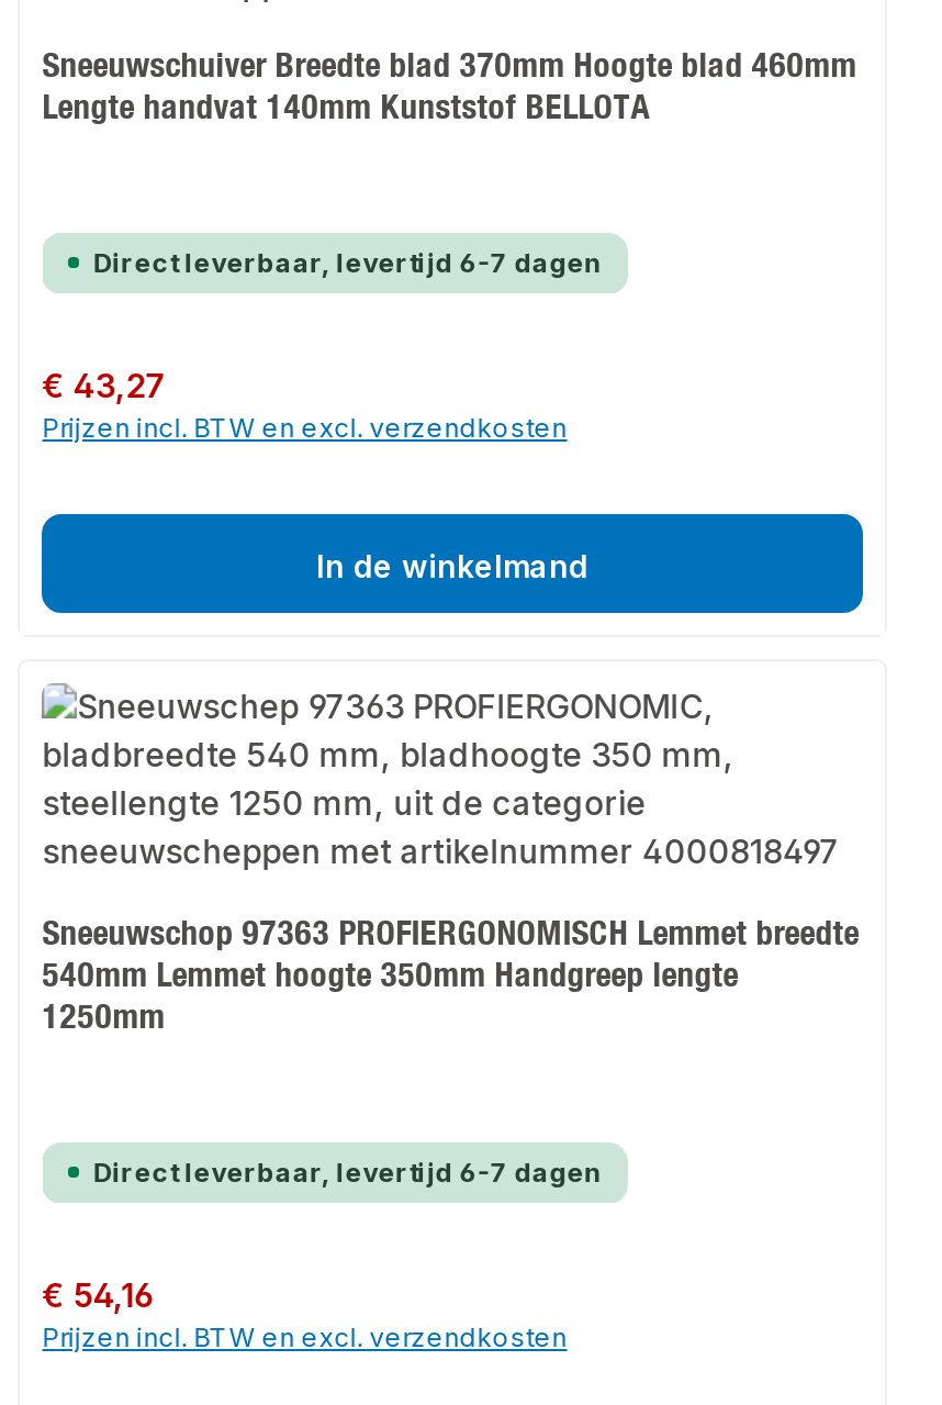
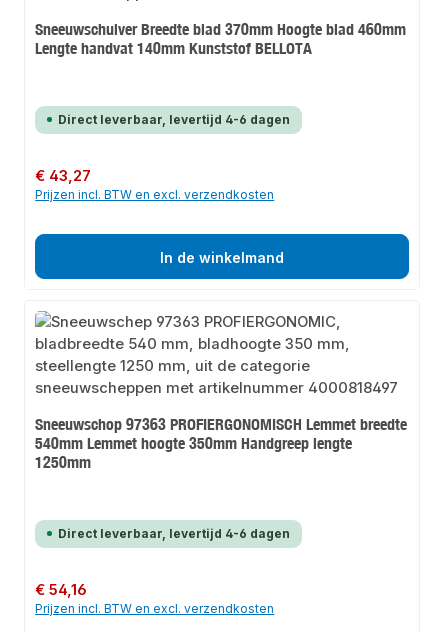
- Direct leverbaar, levertijd 6-7 dagen
+ Direct leverbaar, levertijd 4-6 dagen

- Direct leverbaar, levertijd 6-7 dagen
+ Direct leverbaar, levertijd 4-6 dagen
